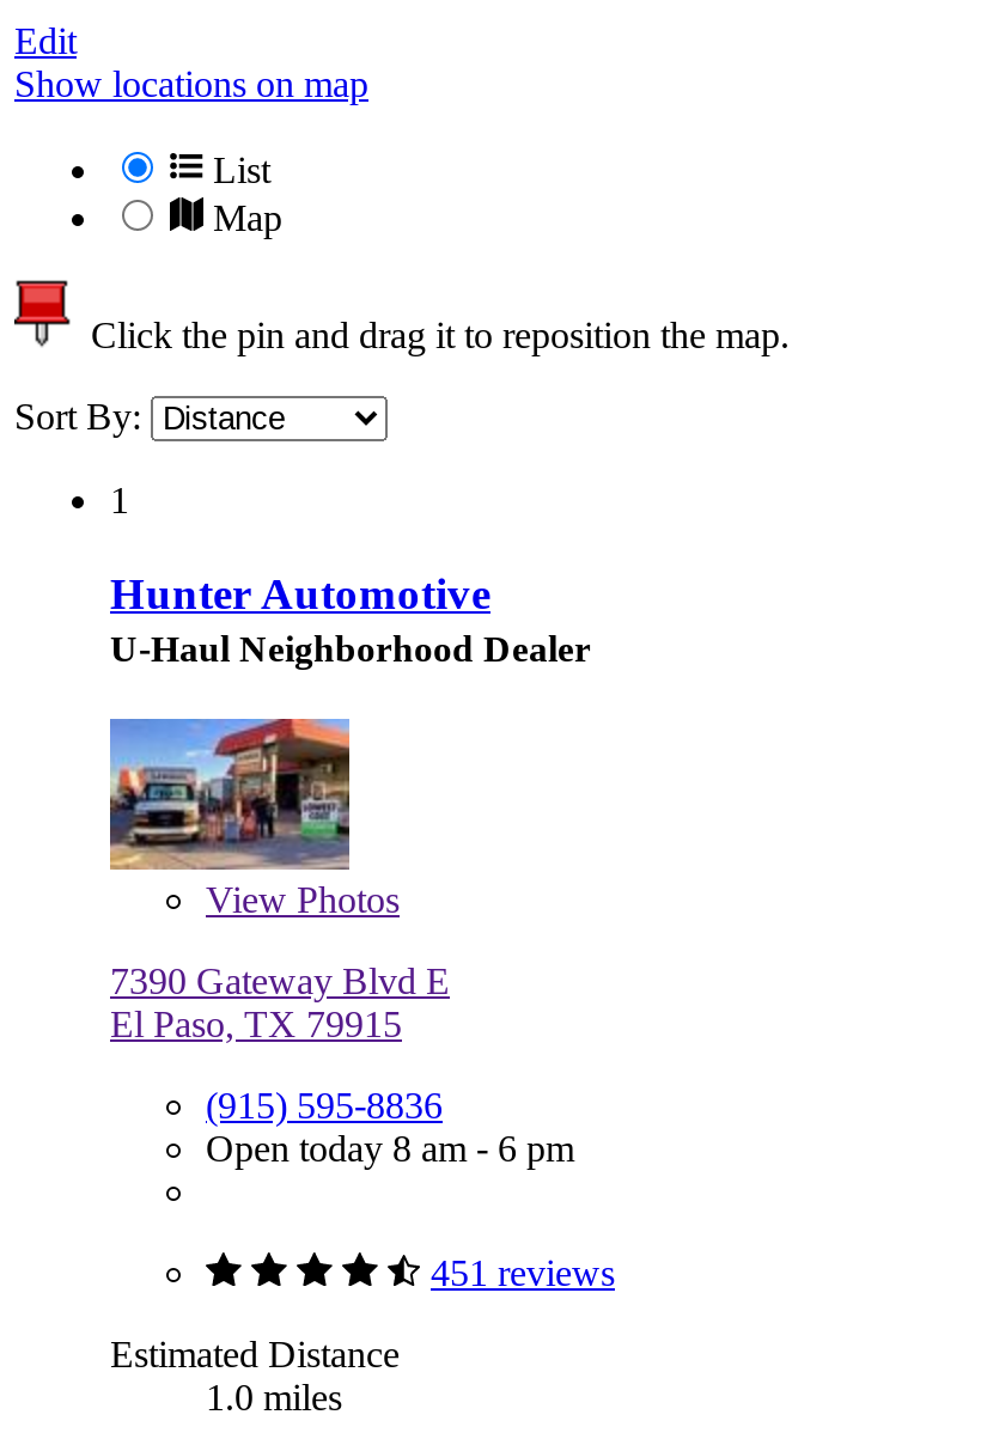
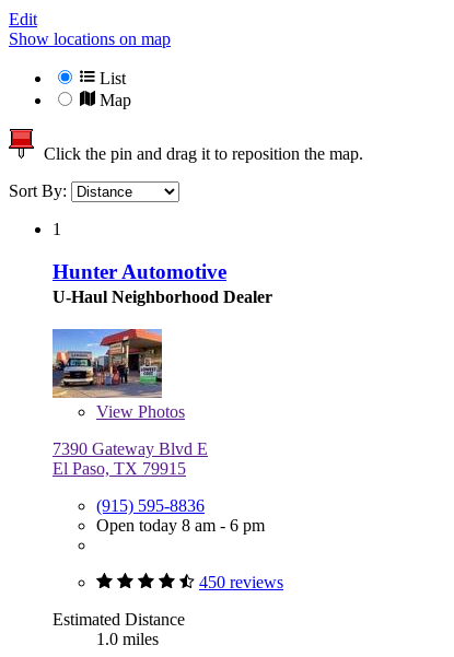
- 451 reviews
+ 450 reviews
